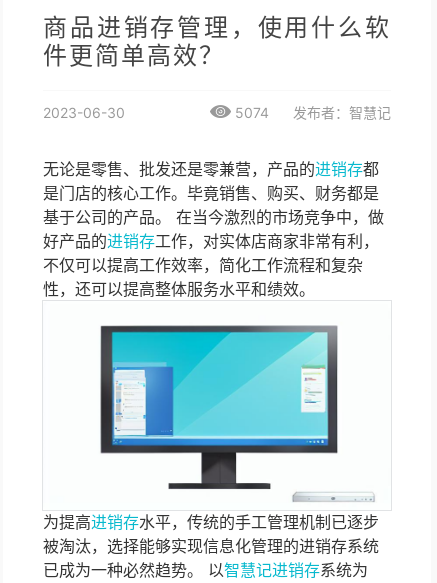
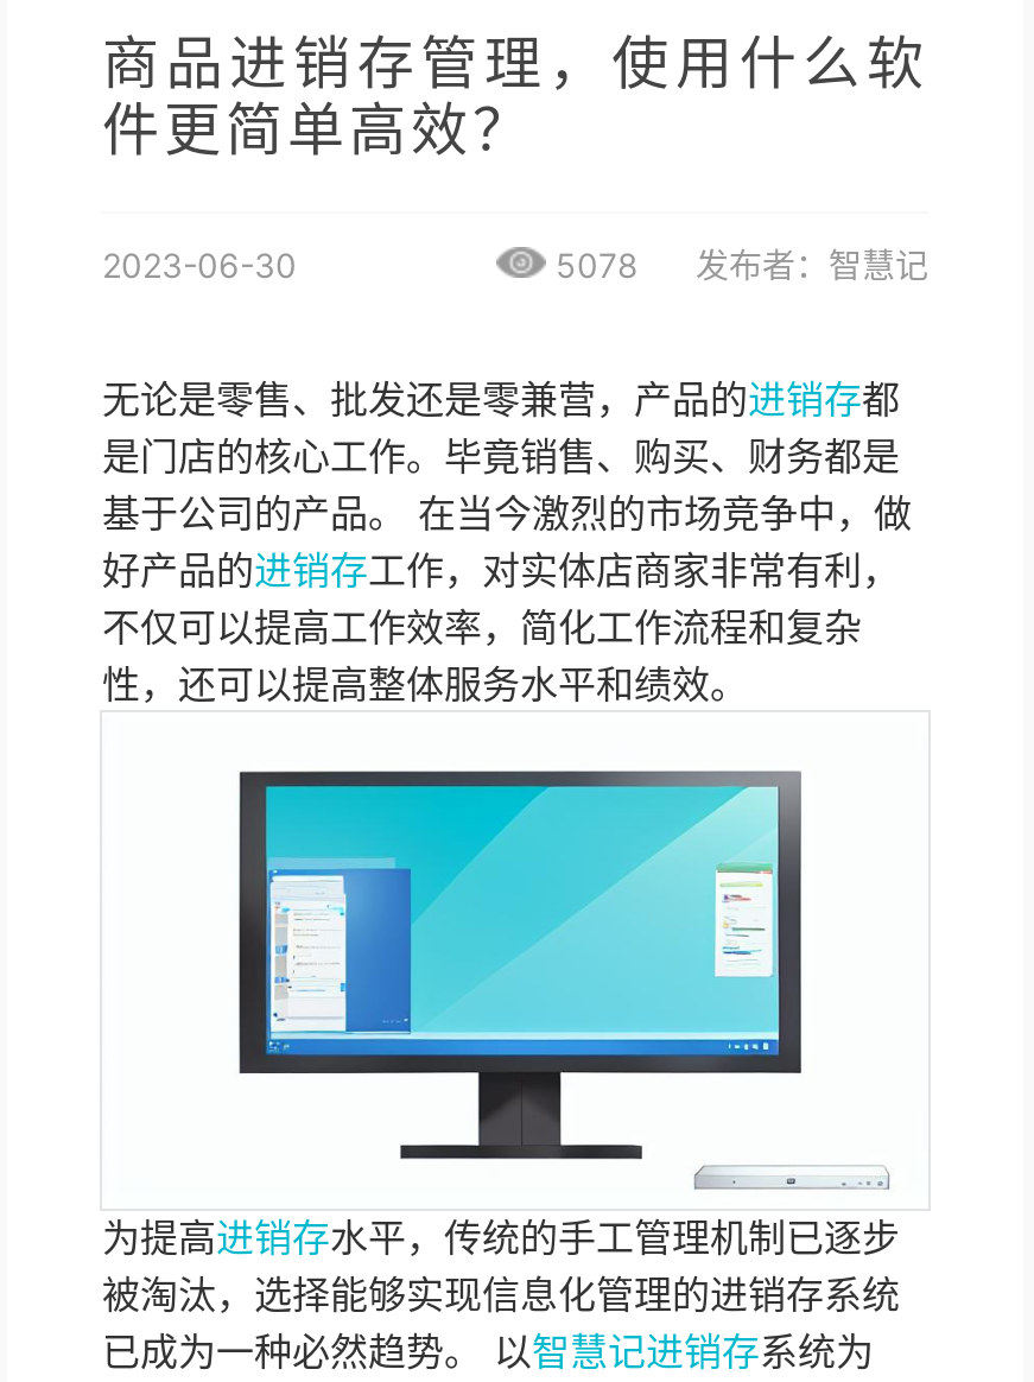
- 5074 发布者：智慧记
+ 5078 发布者：智慧记
